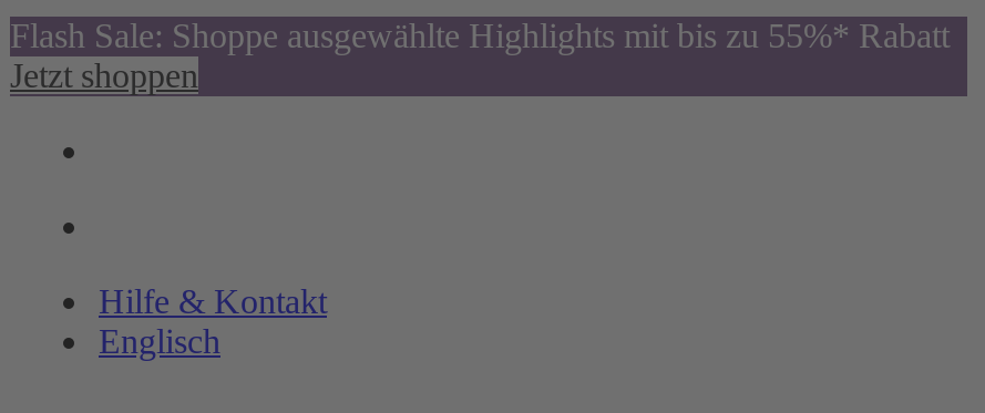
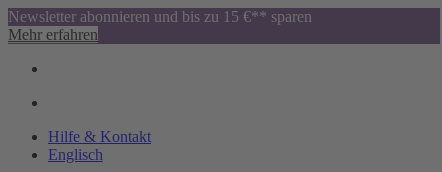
- Flash Sale: Shoppe ausgewählte Highlights mit bis zu 55%* Rabatt
- Jetzt shoppen
+ Newsletter abonnieren und bis zu 15 €** sparen
+ Mehr erfahren
